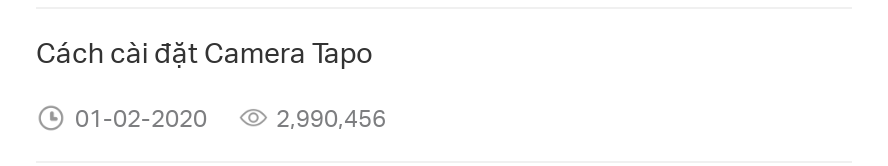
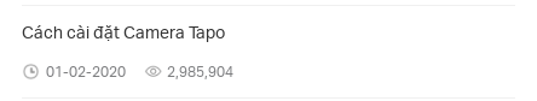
- 2,990,456
+ 2,985,904
